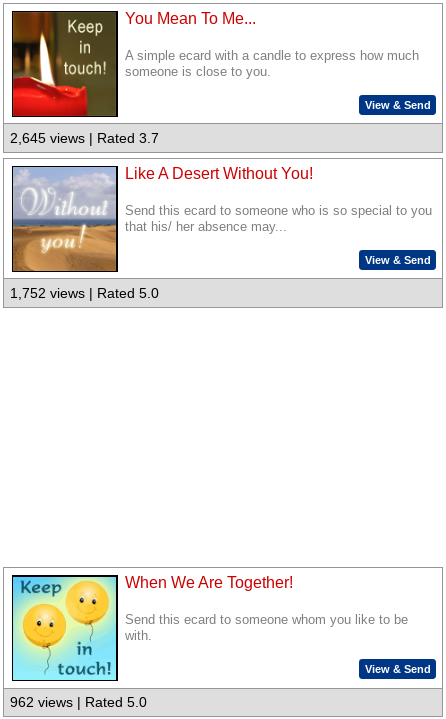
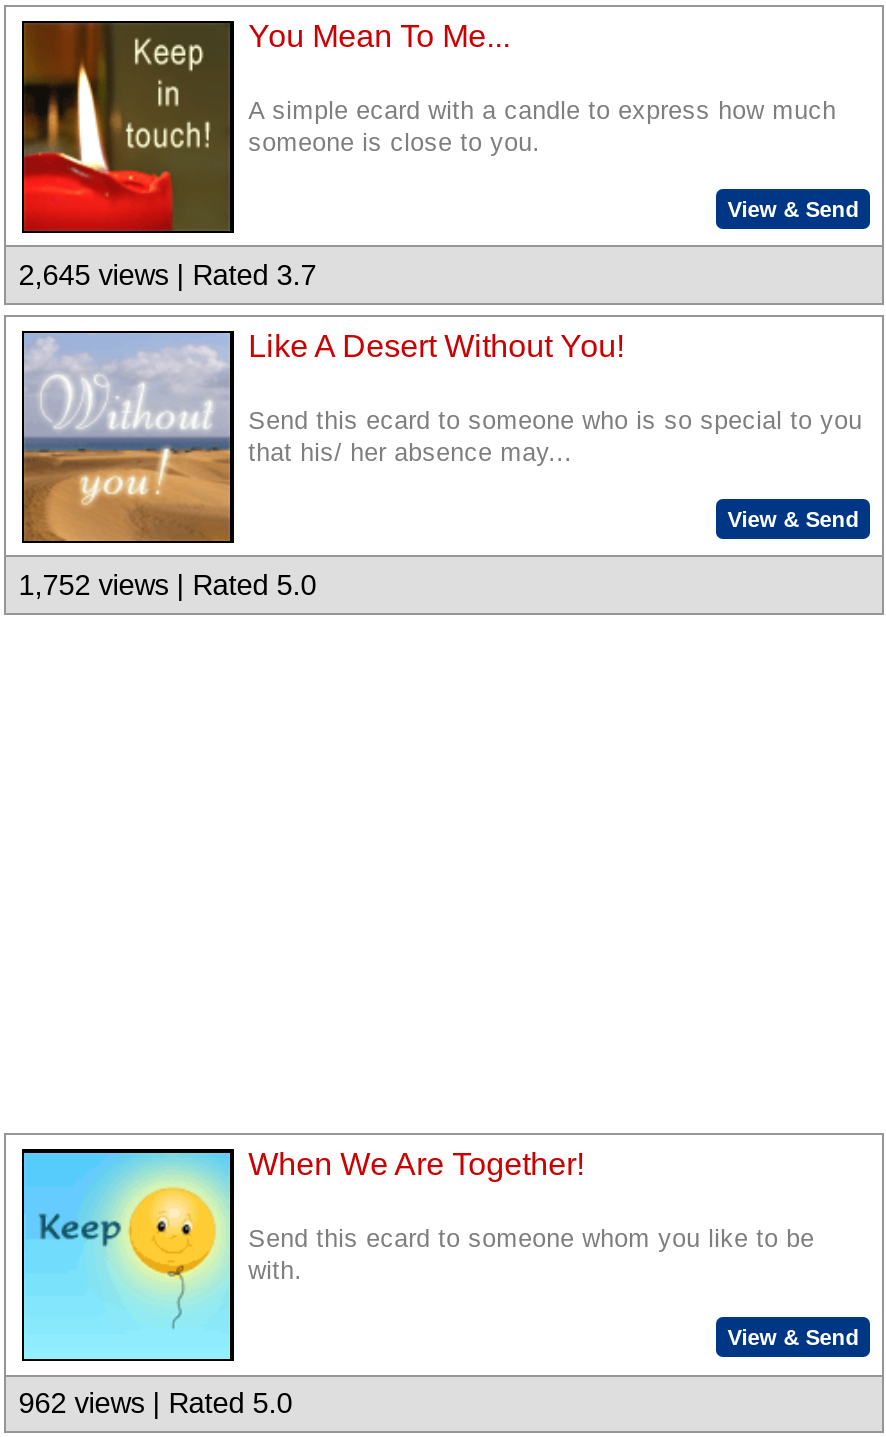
- [image]
+ [image]
